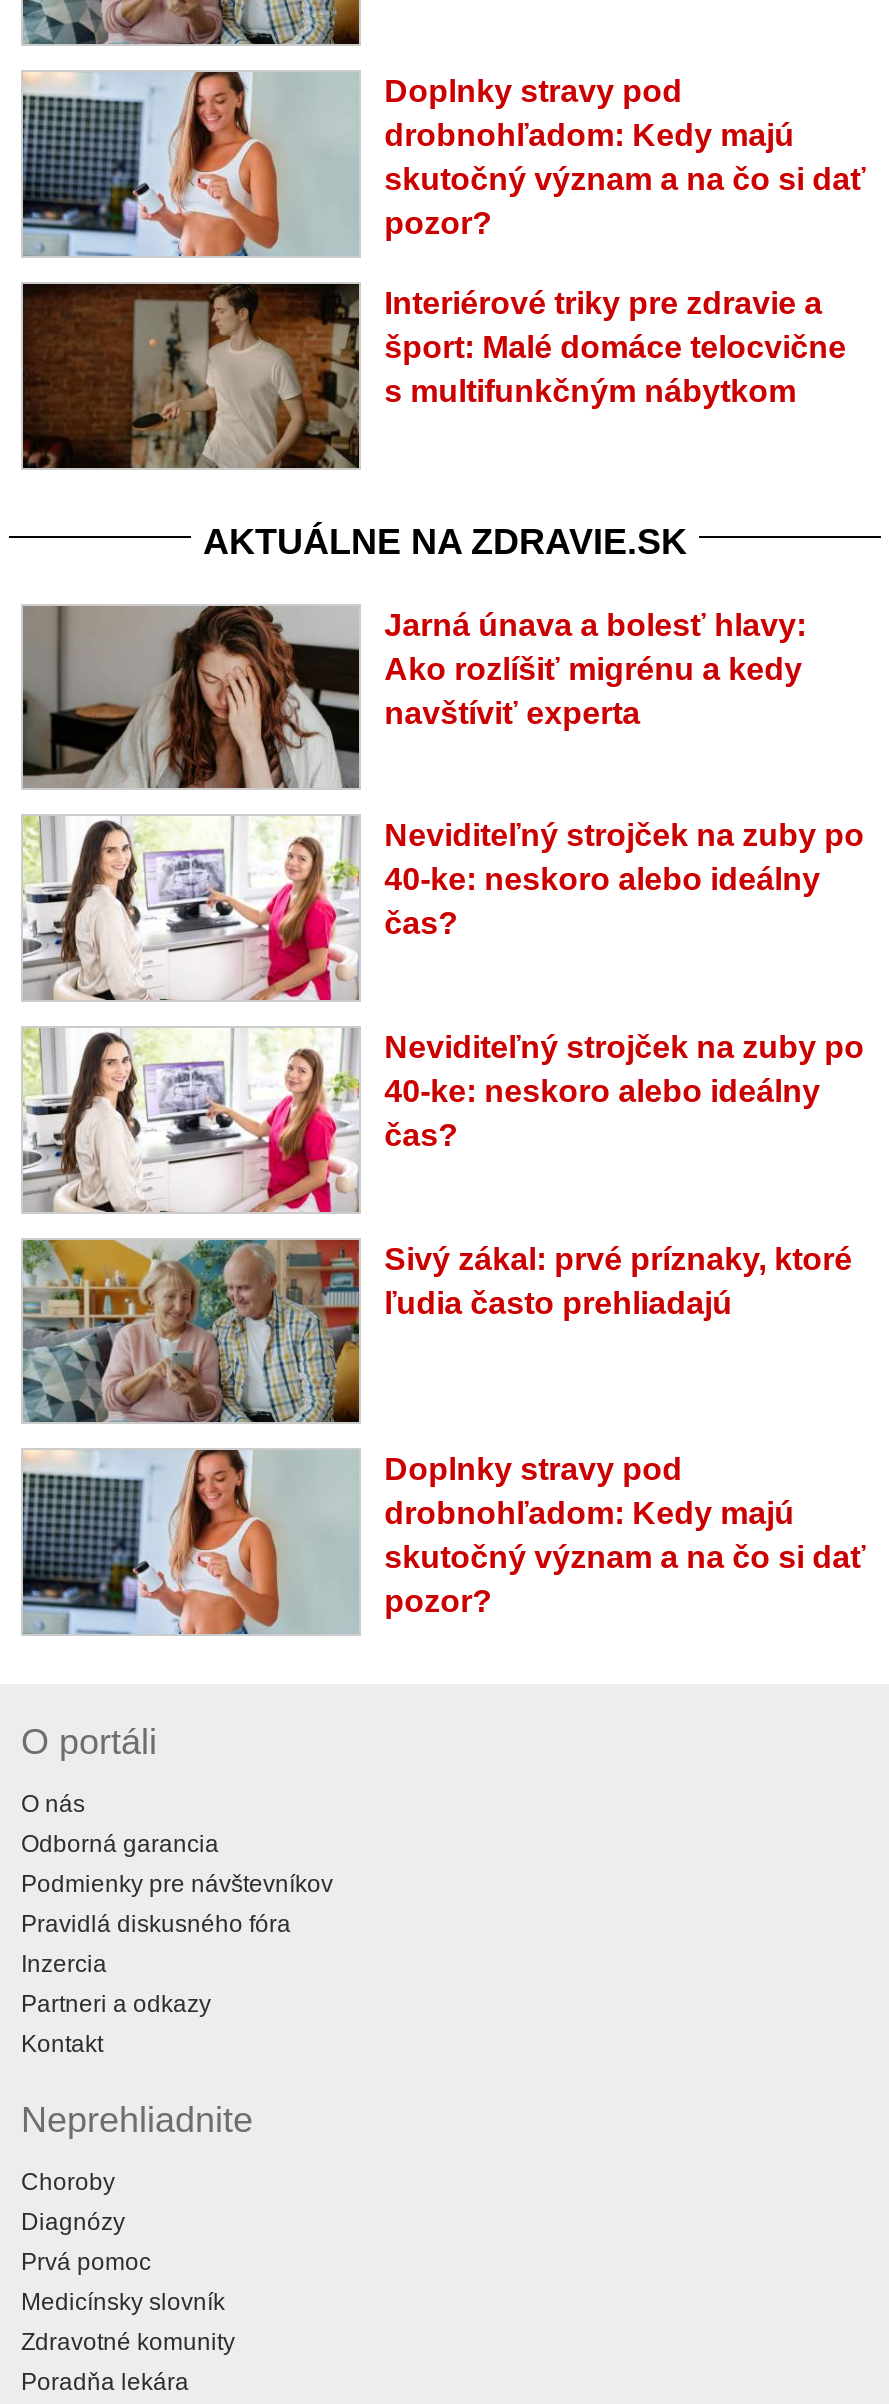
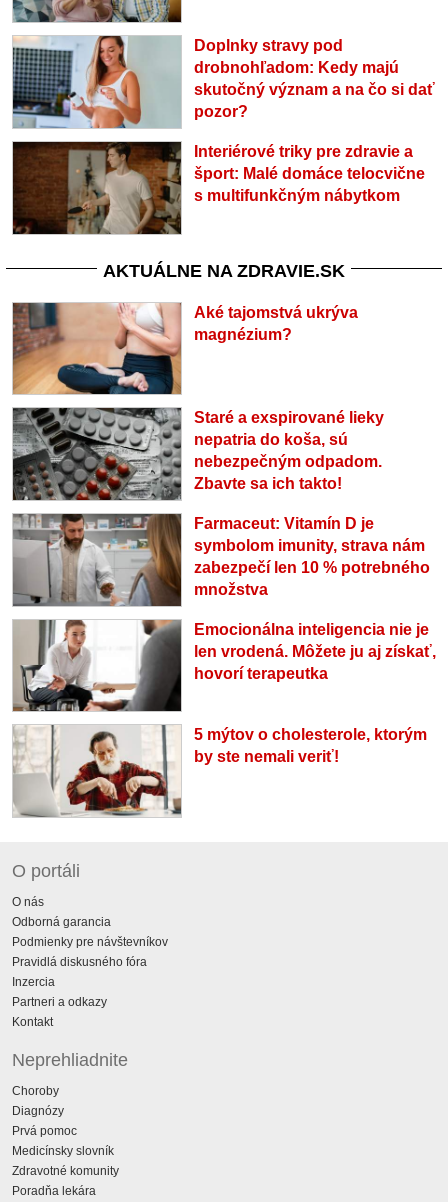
- [image]
- Jarná únava a bolesť hlavy:
- Ako rozlíšiť migrénu a kedy
- navštíviť experta
+ [image]
+ Aké tajomstvá ukrýva
+ magnézium?

- [image]
- Neviditeľný strojček na zuby po
- 40-ke: neskoro alebo ideálny
- čas?
+ [image]
+ Staré a exspirované lieky
+ nepatria do koša, sú
+ nebezpečným odpadom.
+ Zbavte sa ich takto!

- [image]
- Neviditeľný strojček na zuby po
- 40-ke: neskoro alebo ideálny
- čas?
+ [image]
+ Farmaceut: Vitamín D je
+ symbolom imunity, strava nám
+ zabezpečí len 10 % potrebného
+ množstva

- [image]
- Sivý zákal: prvé príznaky, ktoré
- ľudia často prehliadajú
+ [image]
+ Emocionálna inteligencia nie je
+ len vrodená. Môžete ju aj získať,
+ hovorí terapeutka

- [image]
- Doplnky stravy pod
- drobnohľadom: Kedy majú
- skutočný význam a na čo si dať
- pozor?
+ [image]
+ 5 mýtov o cholesterole, ktorým
+ by ste nemali veriť!
